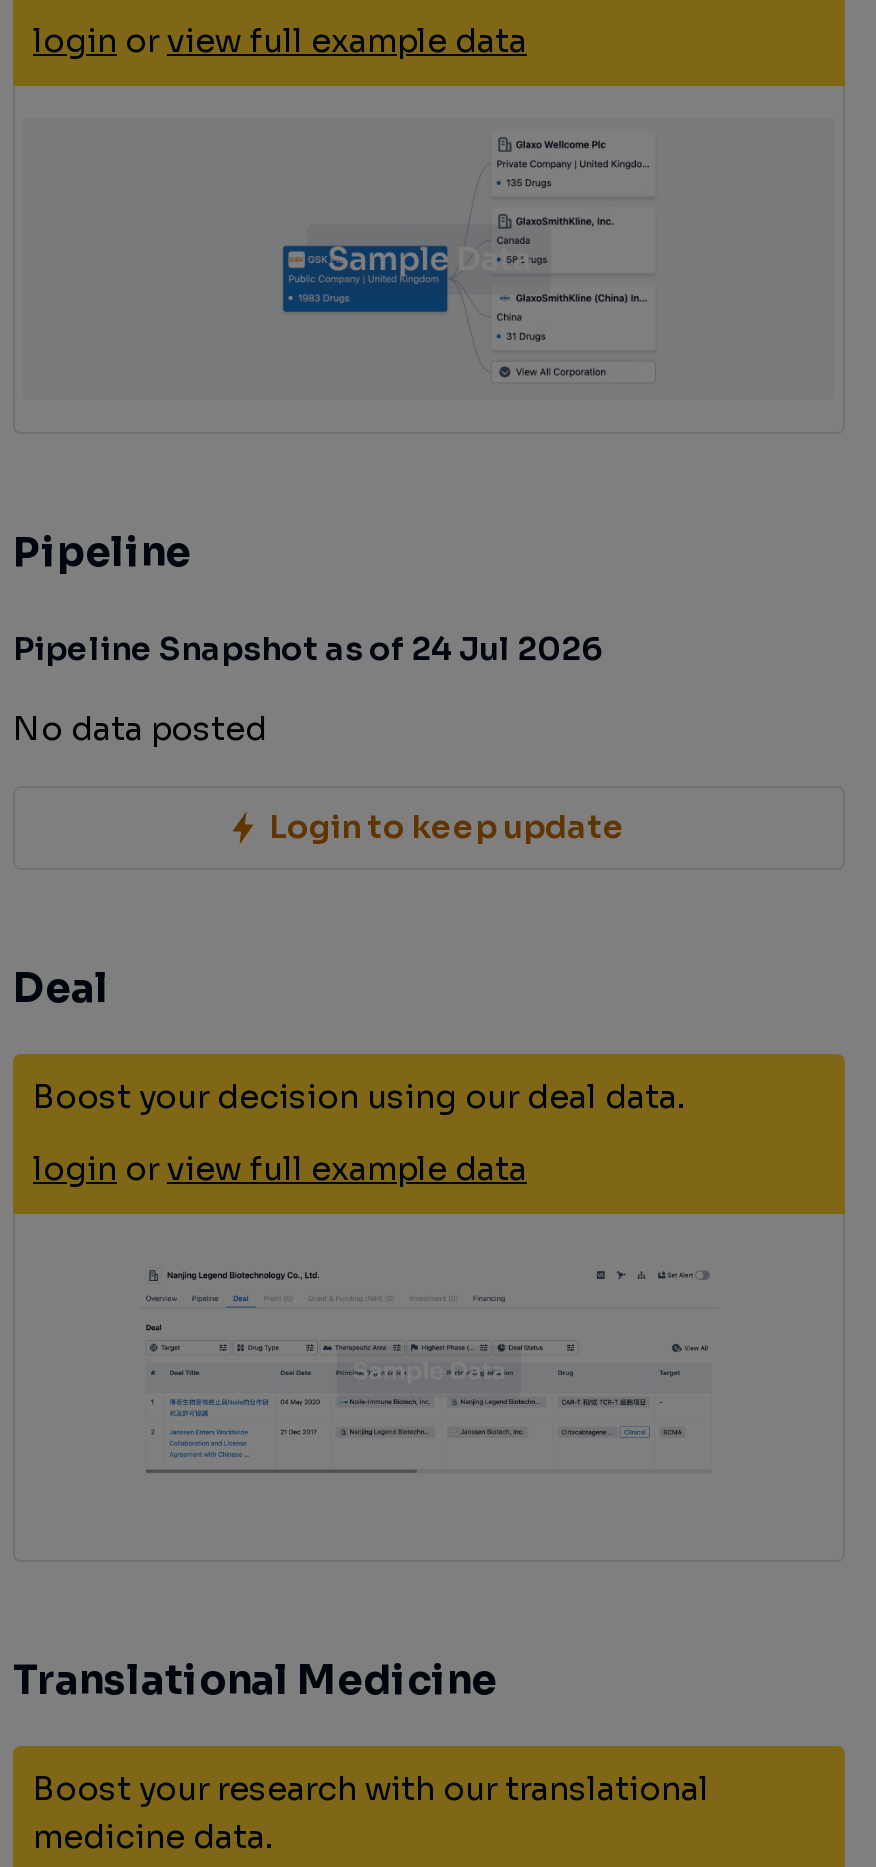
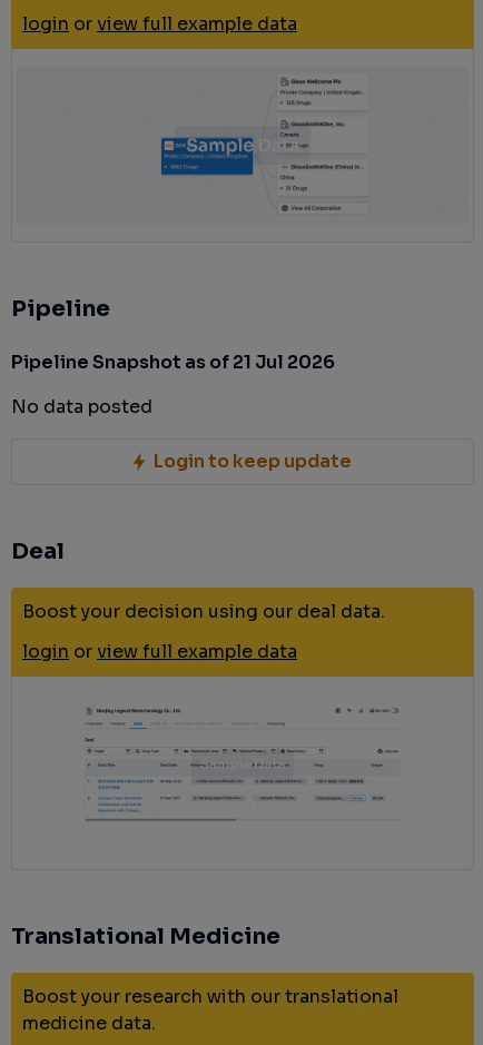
- Pipeline Snapshot as of 24 Jul 2026
+ Pipeline Snapshot as of 21 Jul 2026
